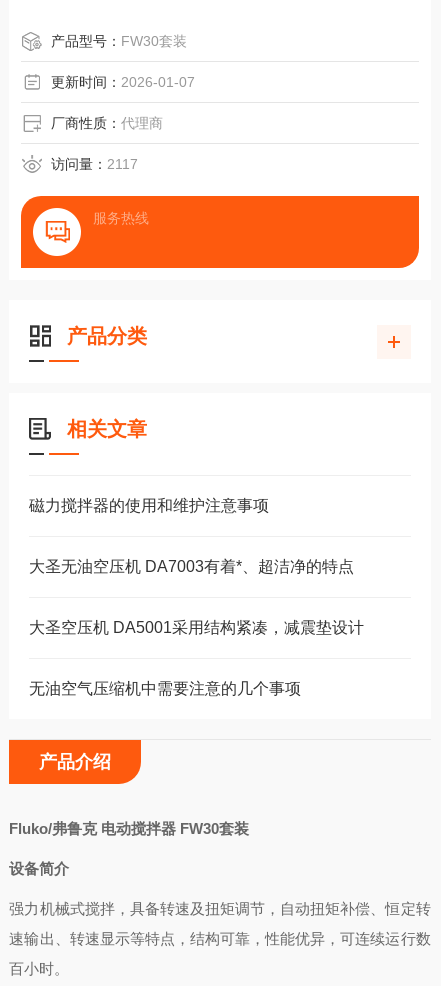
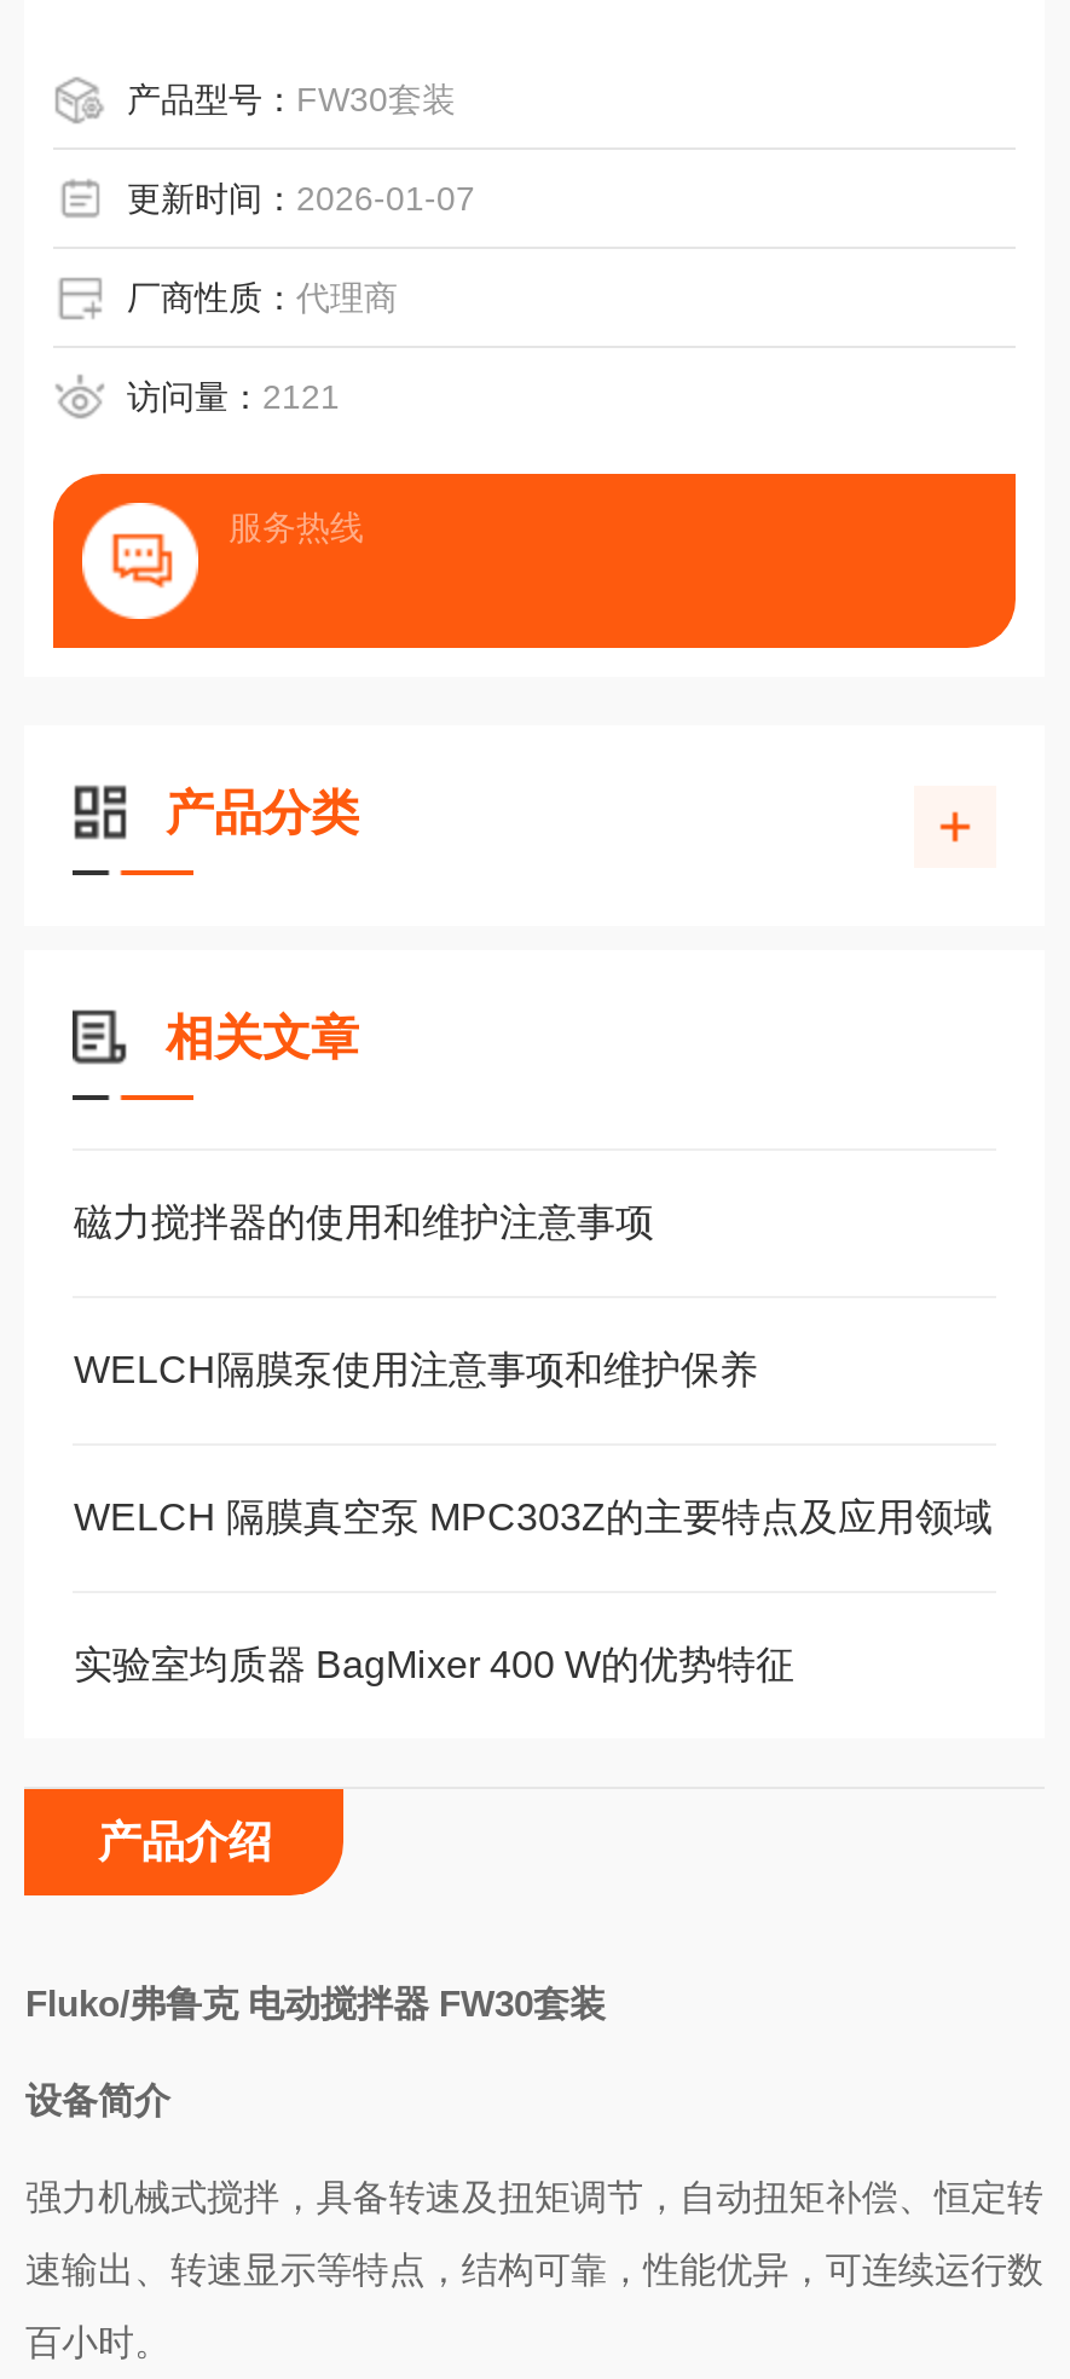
- 访问量：2117
+ 访问量：2121

- 大圣无油空压机 DA7003有着*、超洁净的特点
+ WELCH隔膜泵使用注意事项和维护保养

- 大圣空压机 DA5001采用结构紧凑，减震垫设计
+ WELCH 隔膜真空泵 MPC303Z的主要特点及应用领域

- 无油空气压缩机中需要注意的几个事项
+ 实验室均质器 BagMixer 400 W的优势特征
